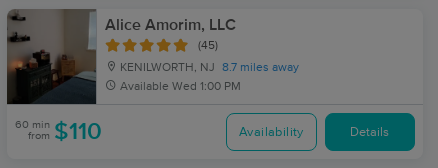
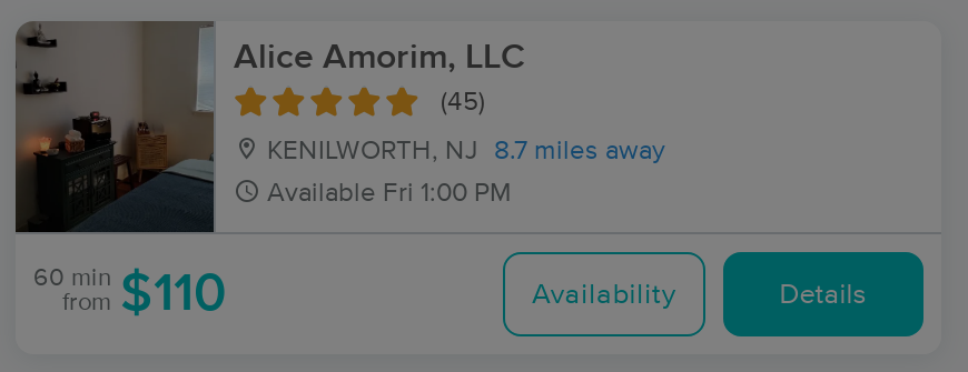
- Available Wed 1:00 PM
+ Available Fri 1:00 PM
